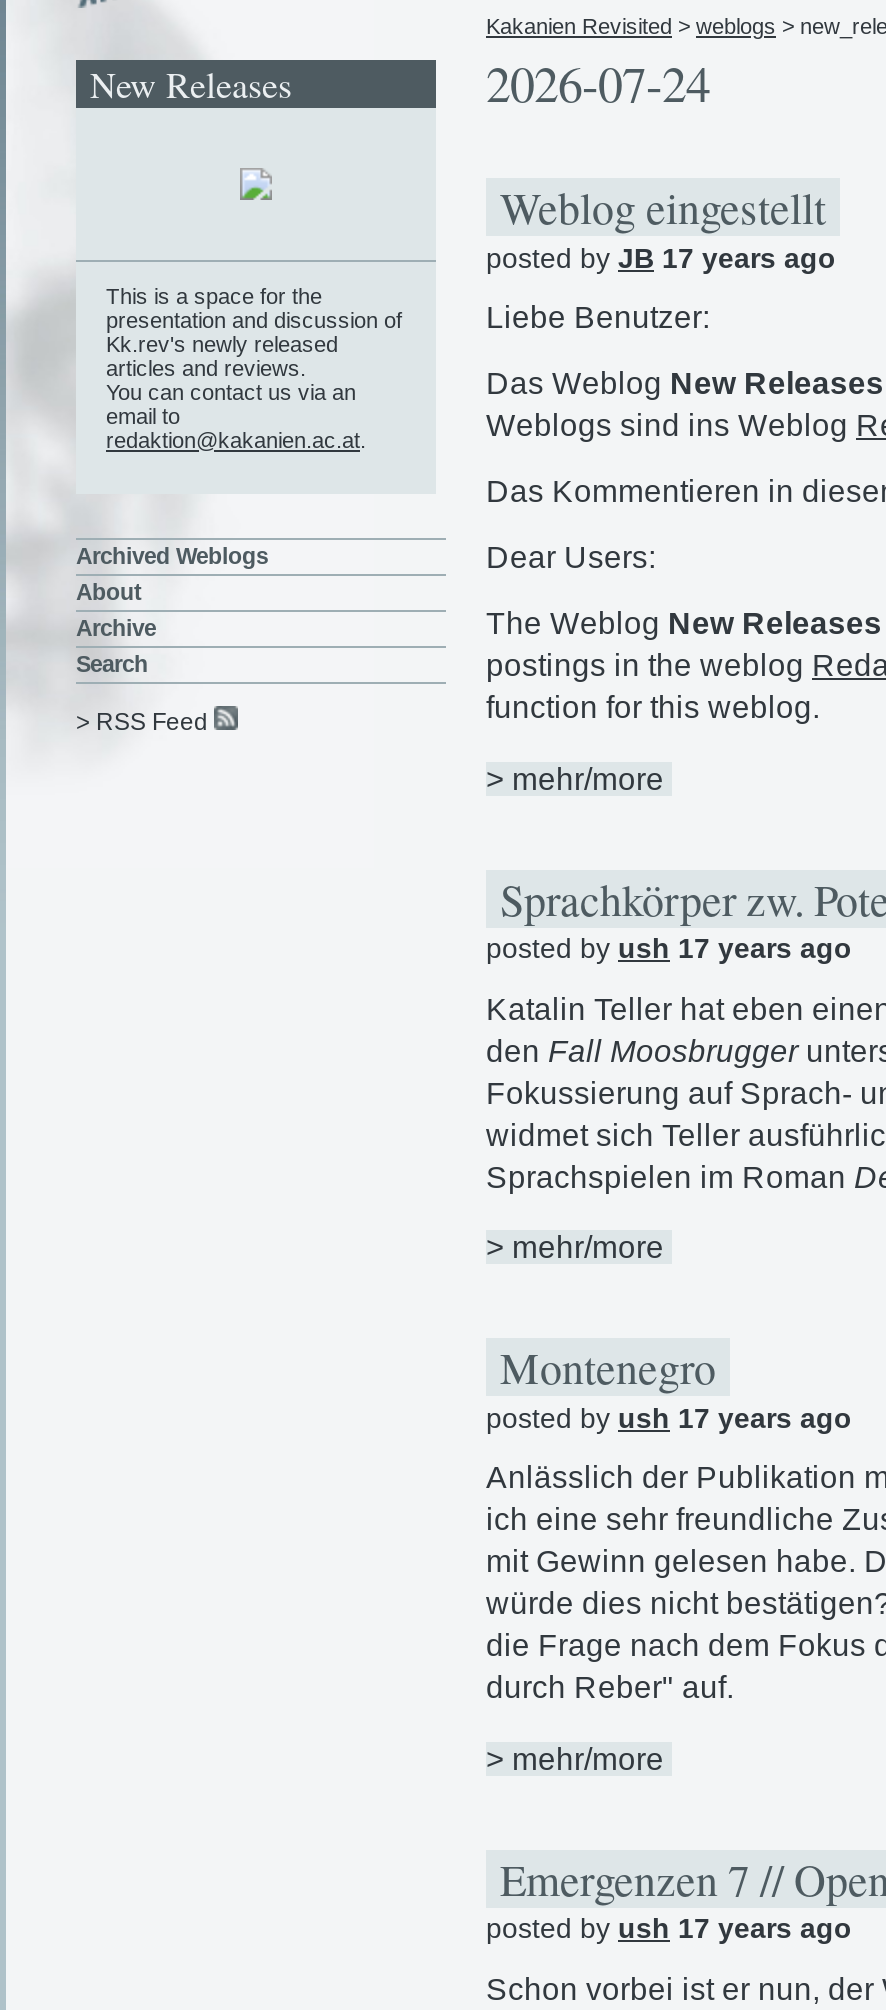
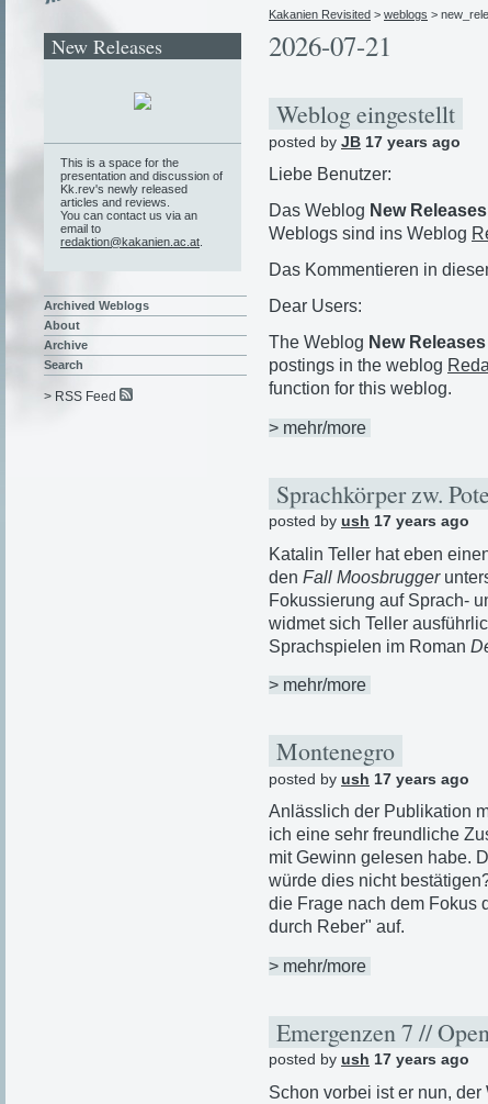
- 2026-07-24
+ 2026-07-21
